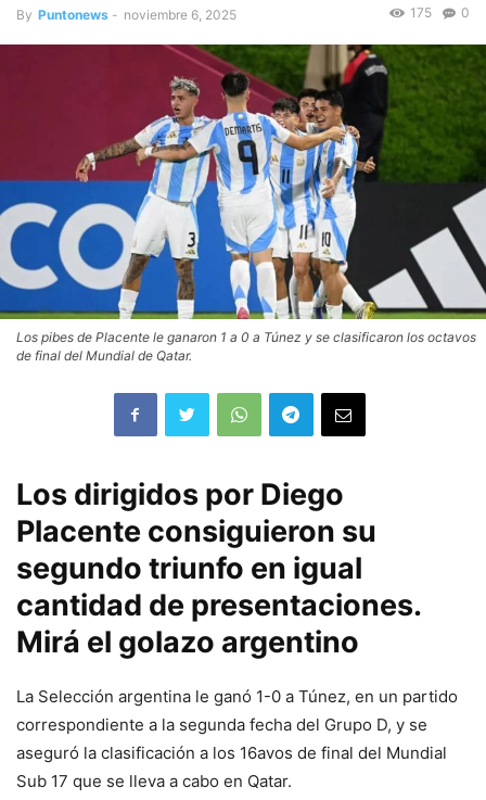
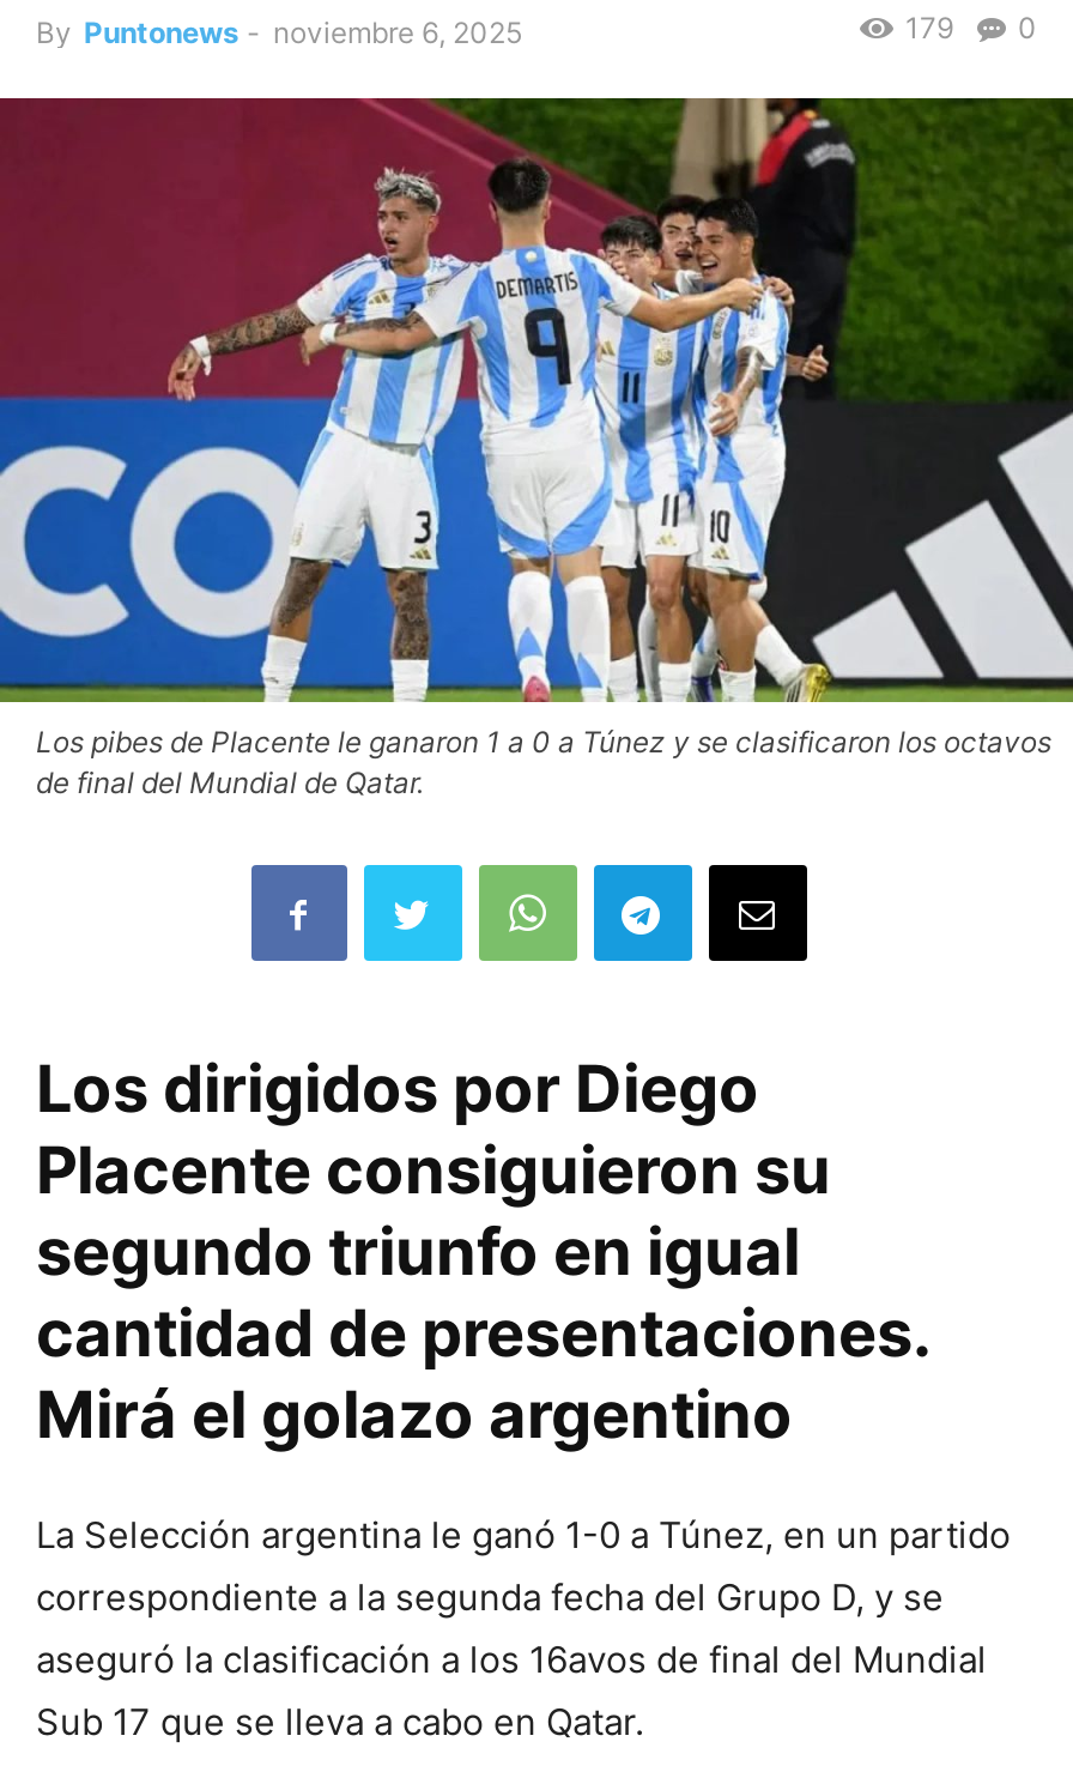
- 175 0
+ 179 0
